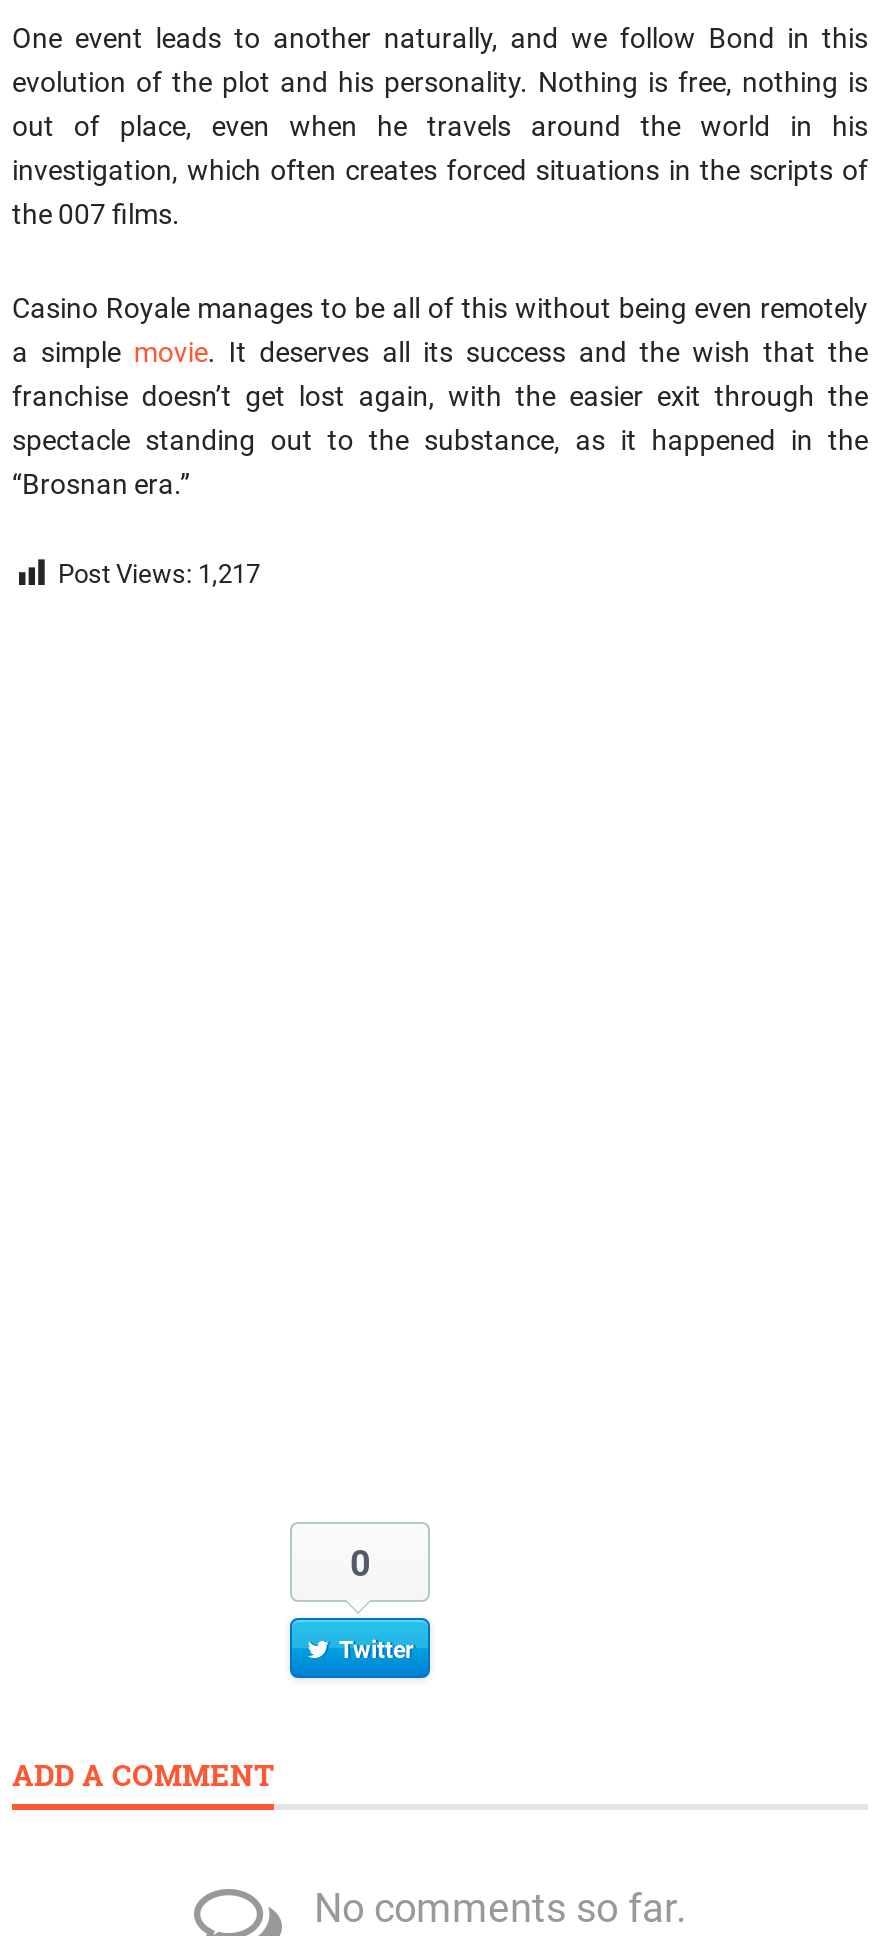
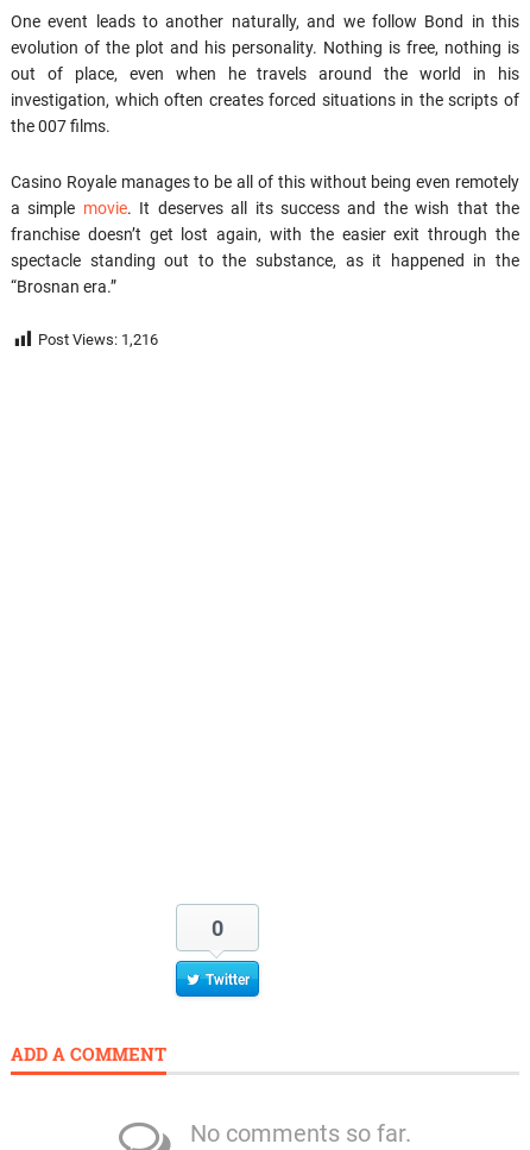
- Post Views: 1,217
+ Post Views: 1,216
